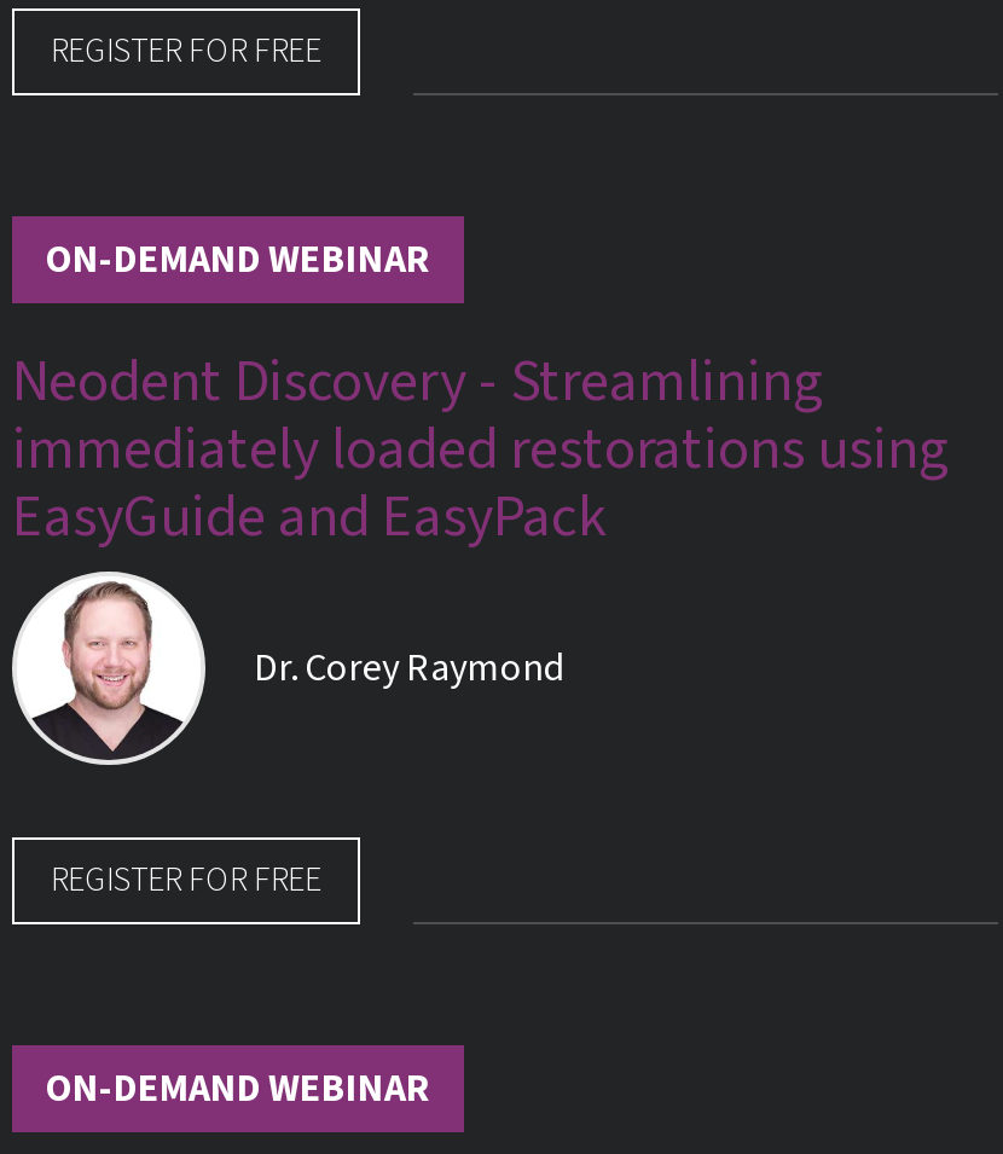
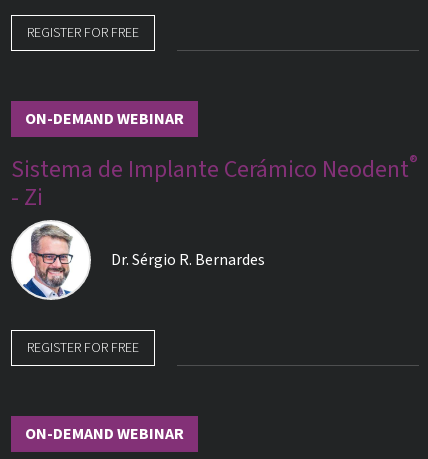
- Neodent Discovery - Streamlining
- immediately loaded restorations using
- EasyGuide and EasyPack
+ Sistema de Implante Cerámico Neodent®
+ - Zi

- [image]
- Dr. Corey Raymond
+ [image]
+ Dr. Sérgio R. Bernardes
